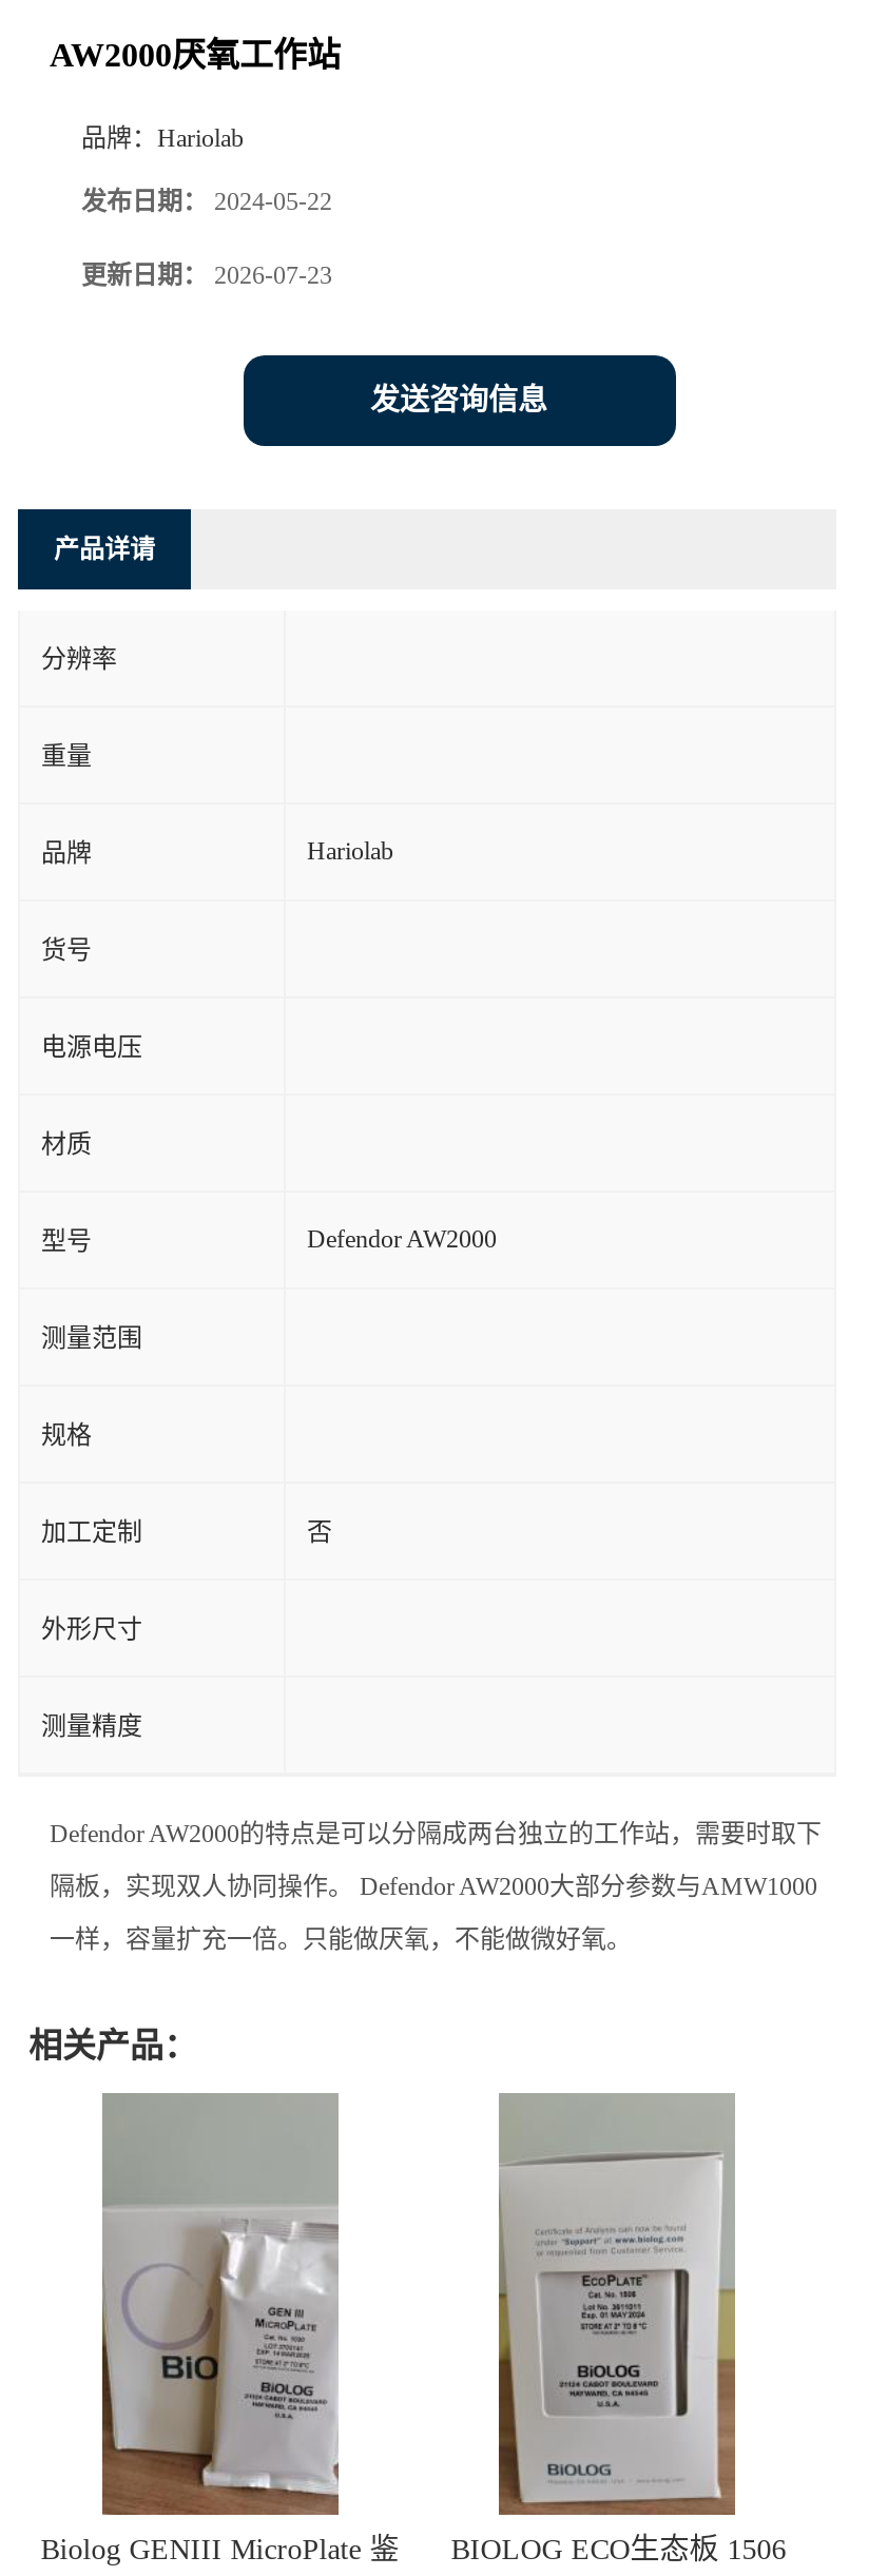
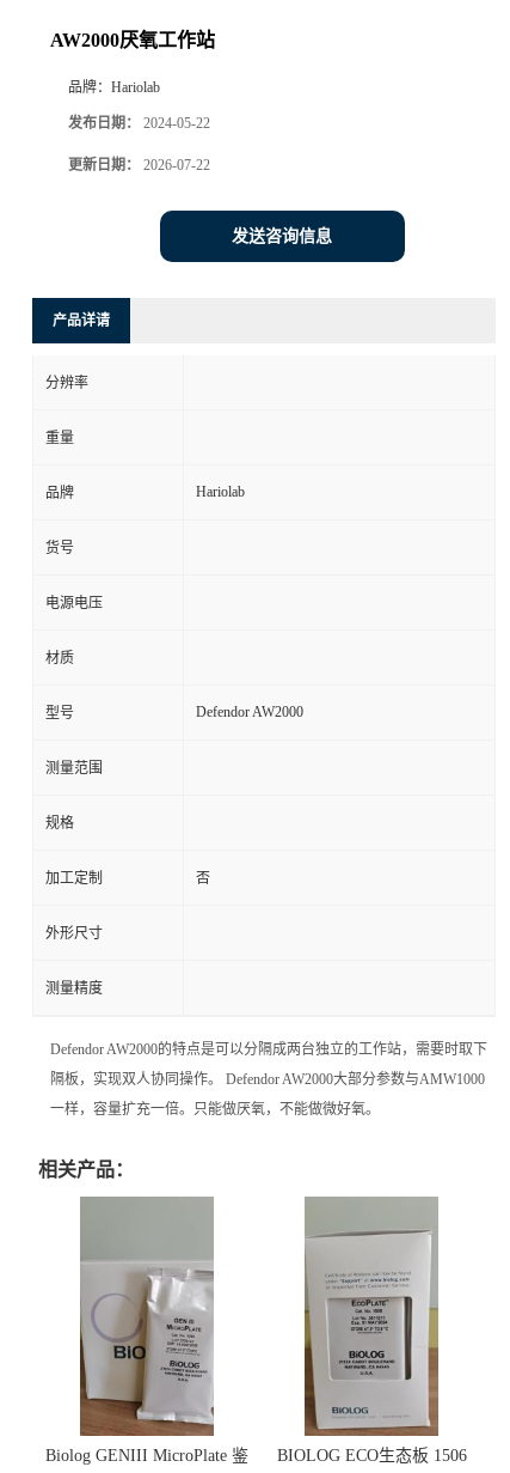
- 更新日期：2026-07-23
+ 更新日期：2026-07-22
